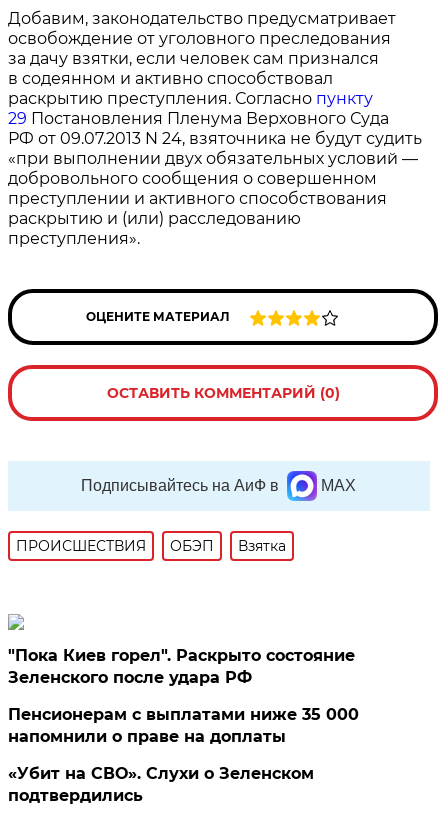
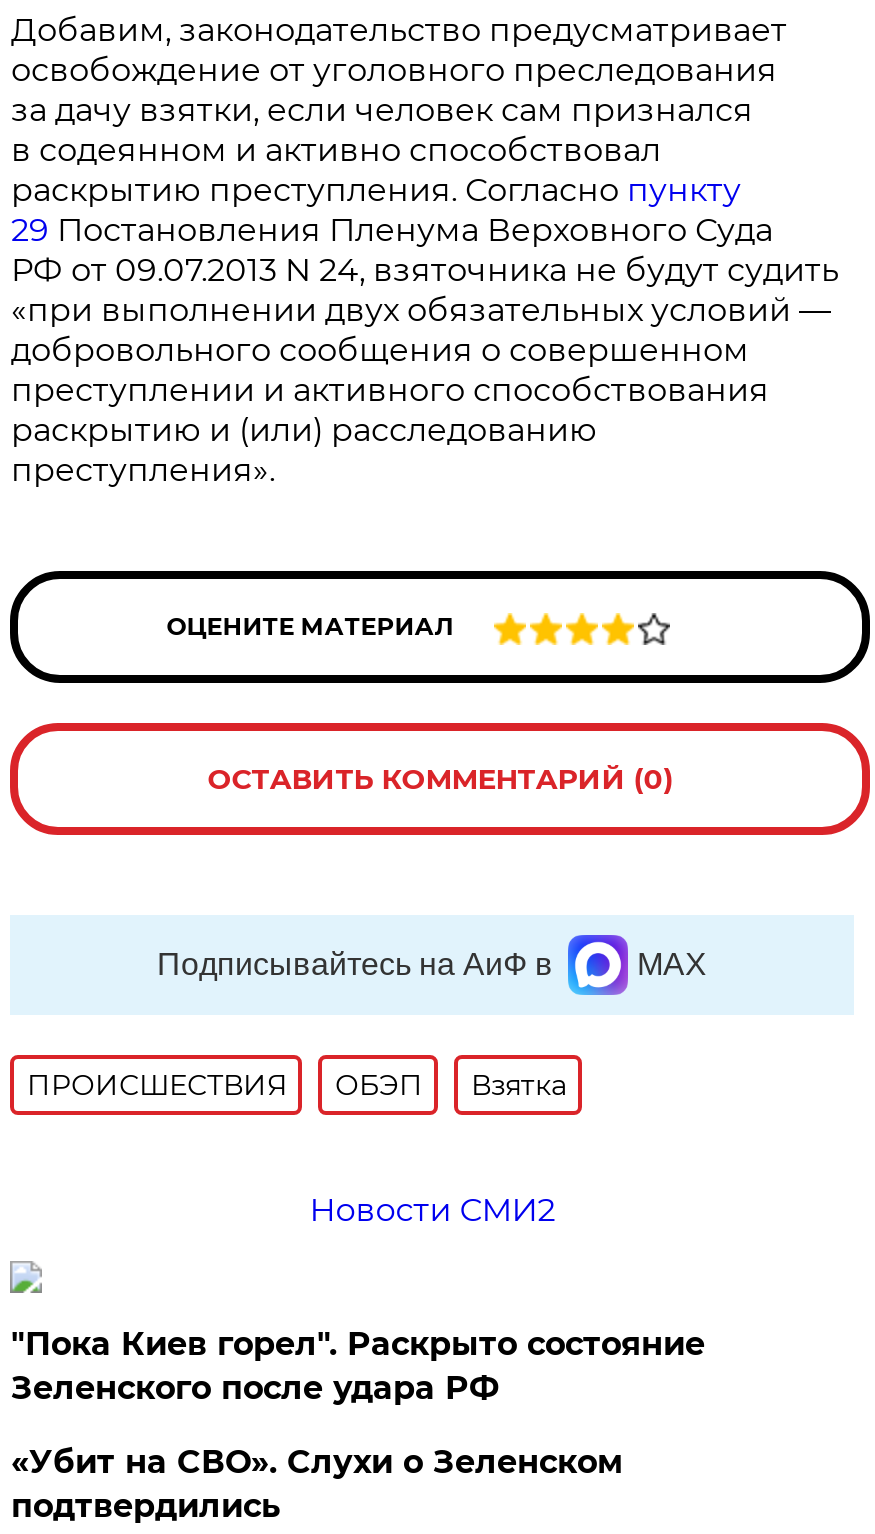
+ Новости СМИ2

moved down: "Пока Киев горел". Раскрыто состояние | Зеленского после удара РФ

- Пенсионерам с выплатами ниже 35 000
- напомнили о праве на доплаты
